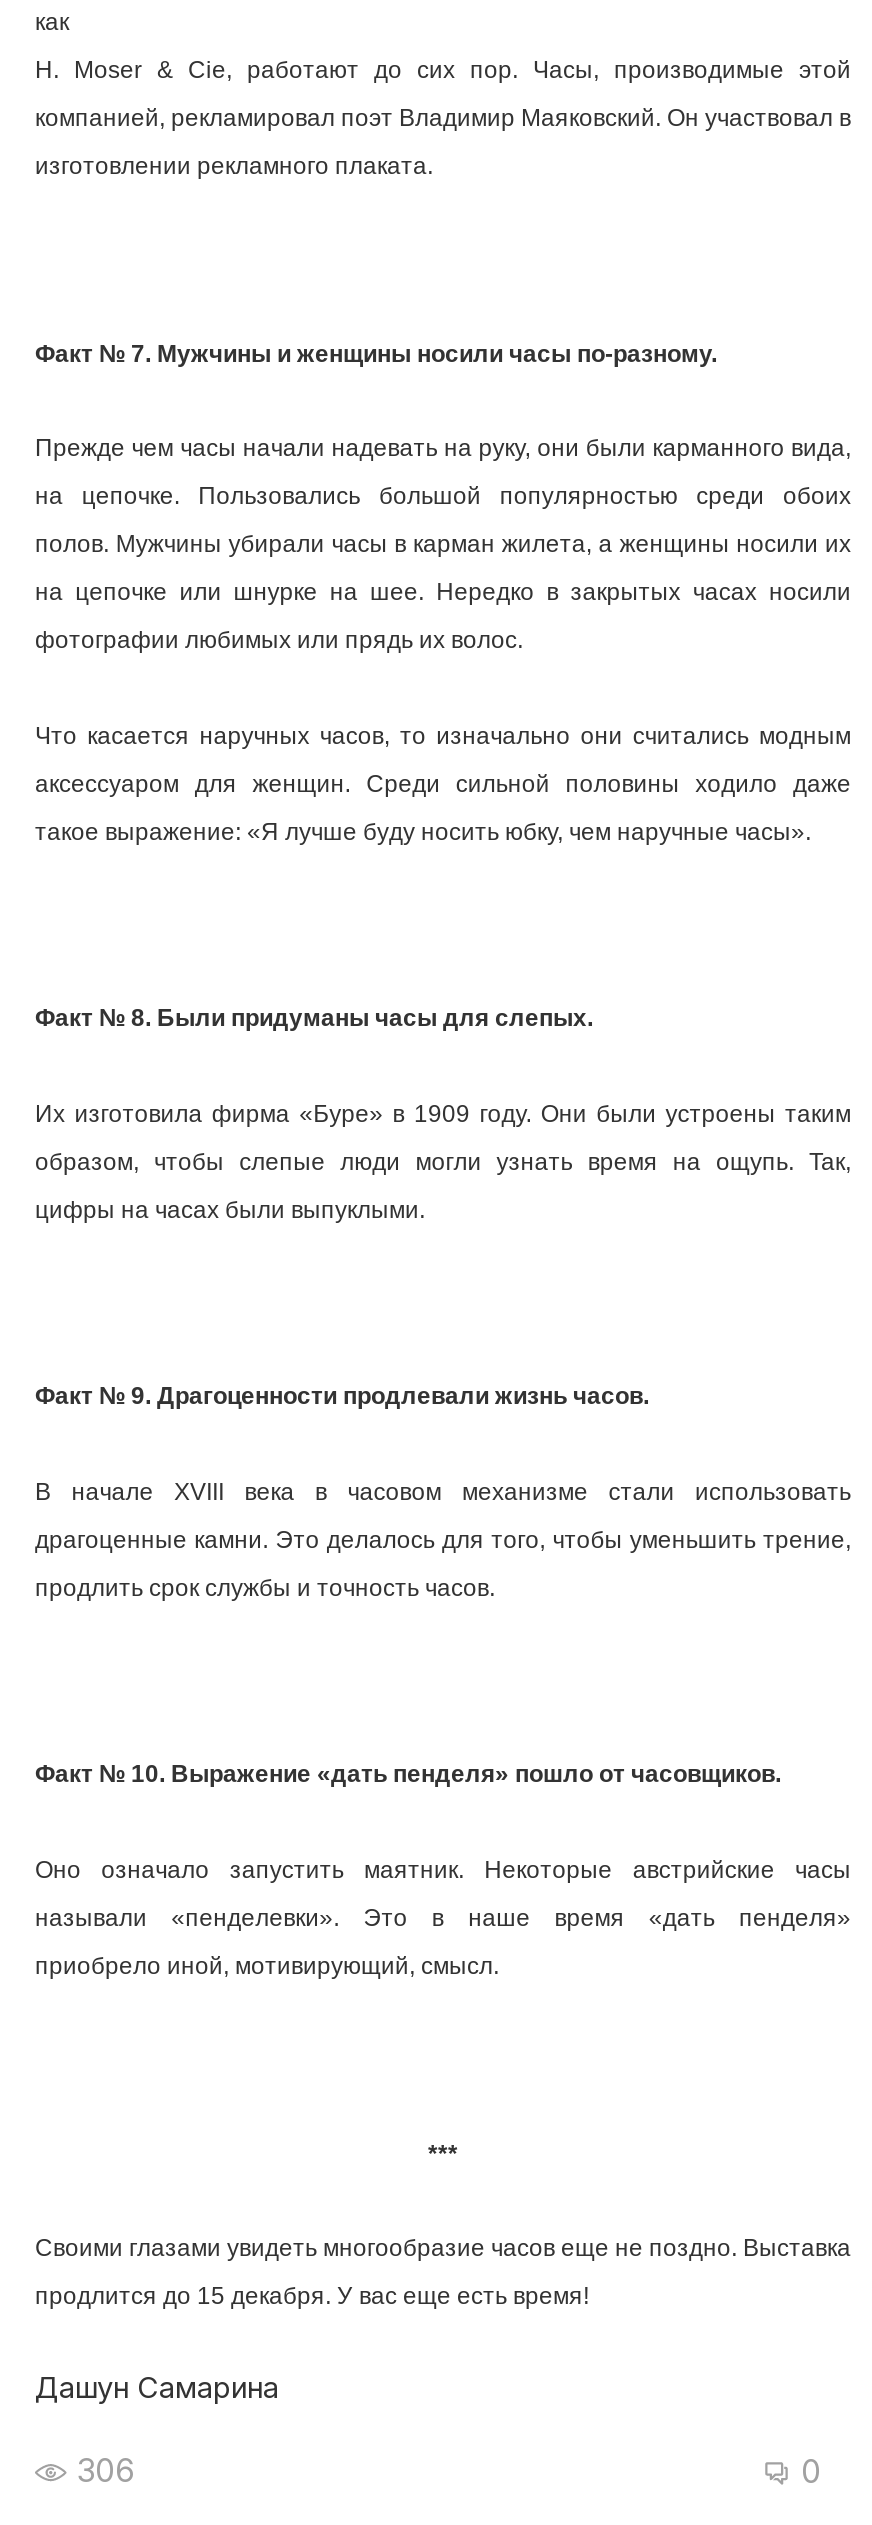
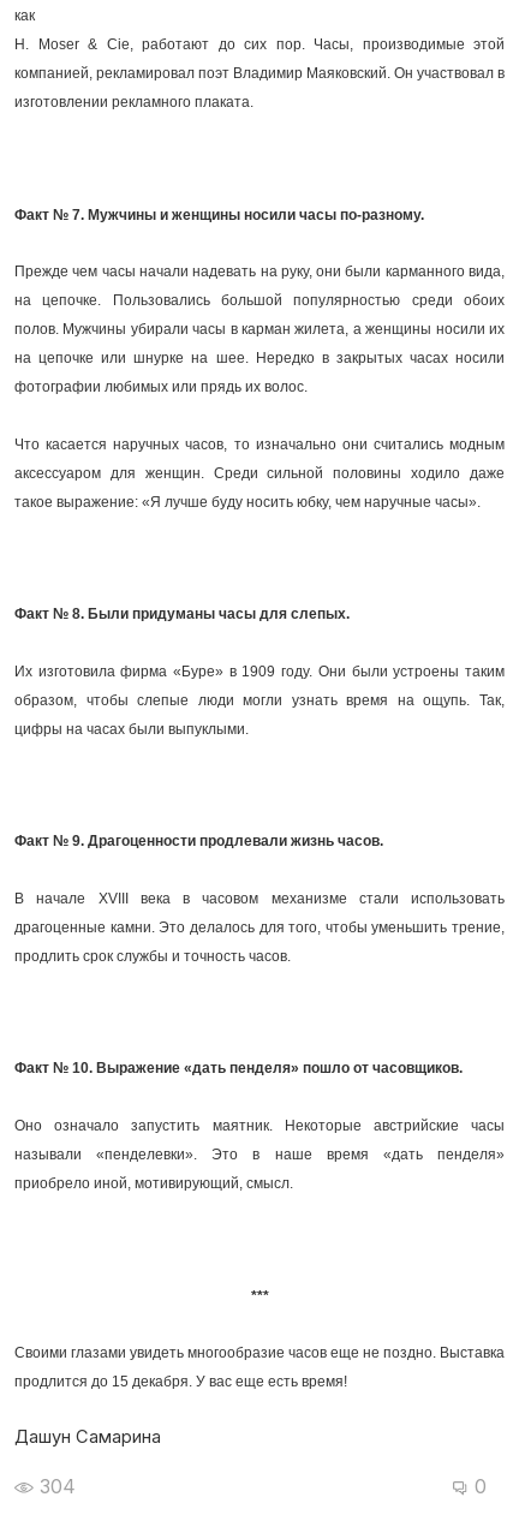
- 306
+ 304
